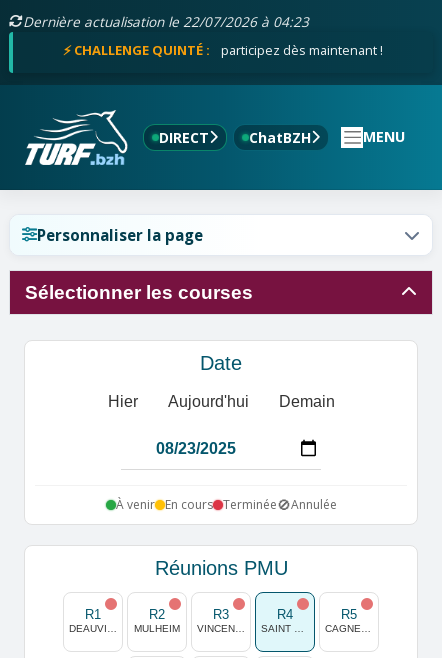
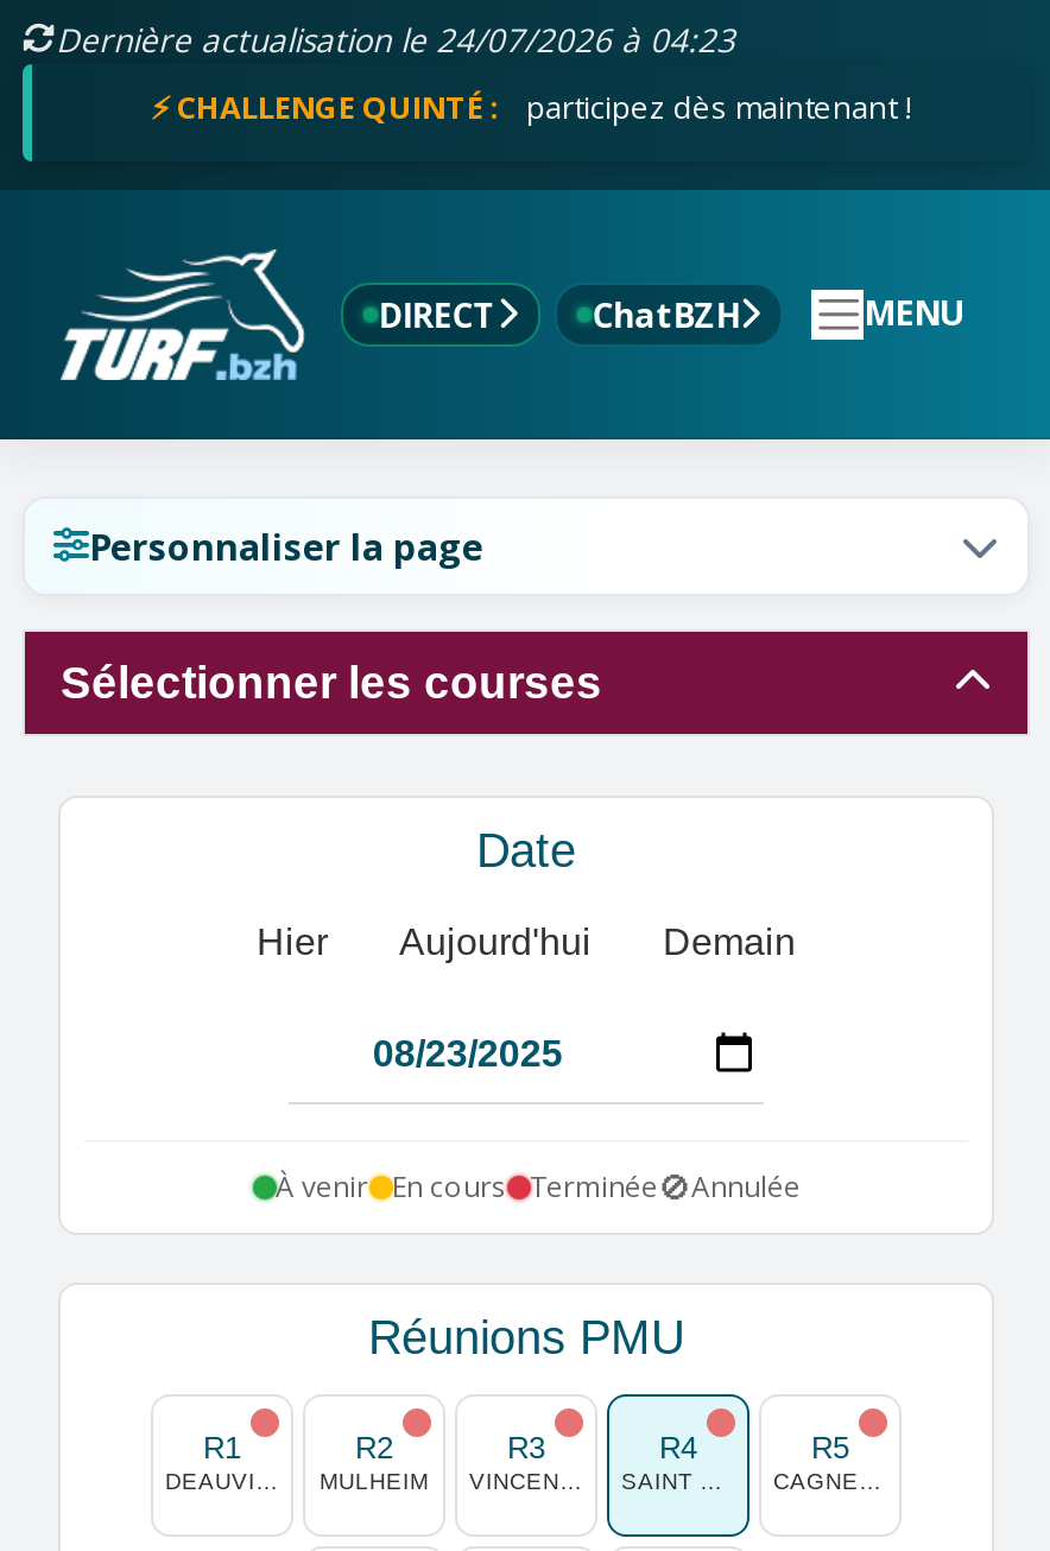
- Dernière actualisation le 22/07/2026 à 04:23
+ Dernière actualisation le 24/07/2026 à 04:23
